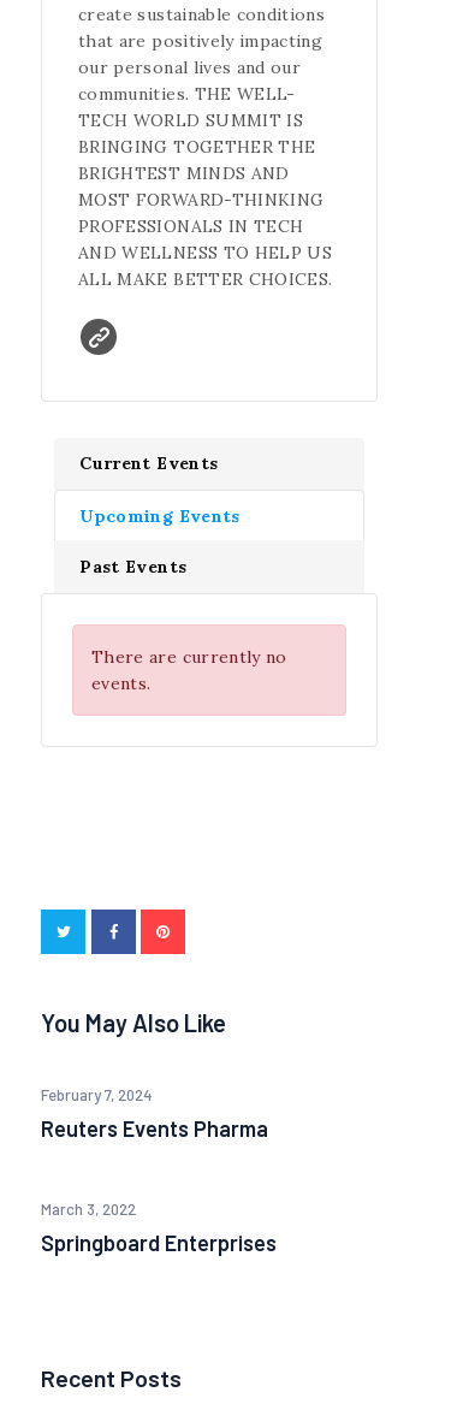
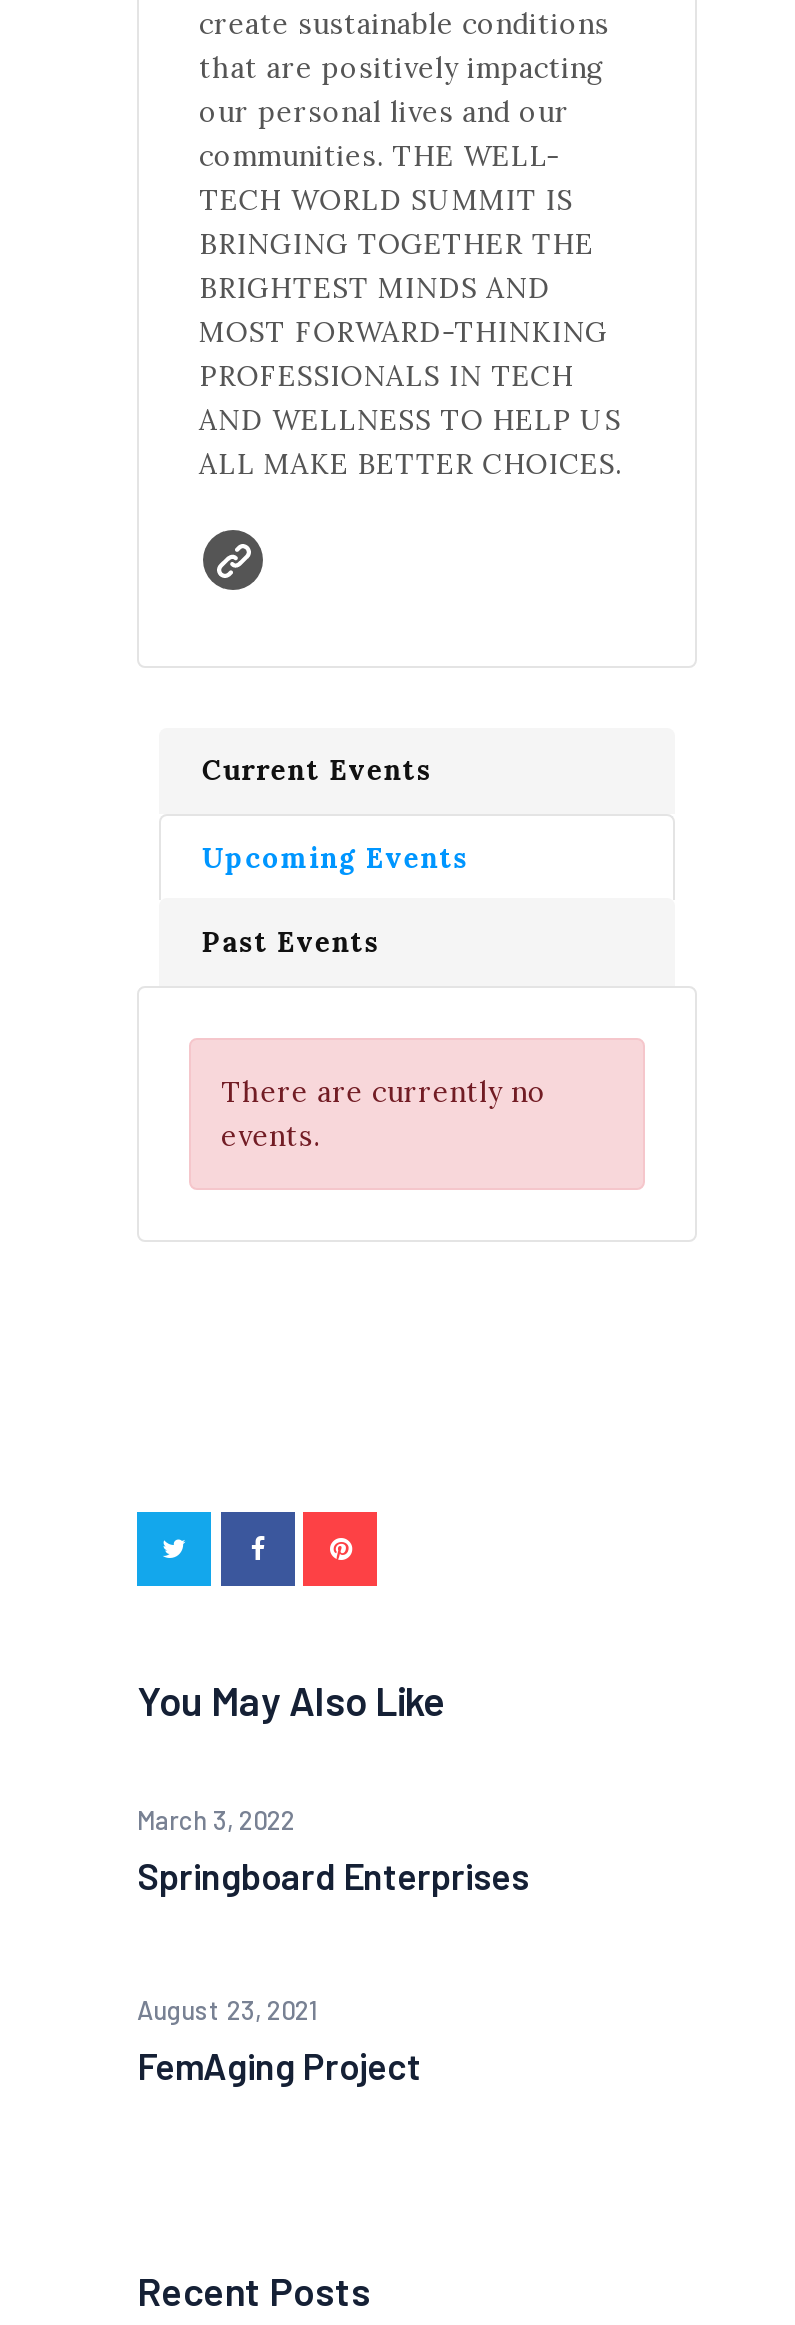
- February 7, 2024
- Reuters Events Pharma

moved up: March 3, 2022 | Springboard Enterprises

+ August 23, 2021
+ FemAging Project
